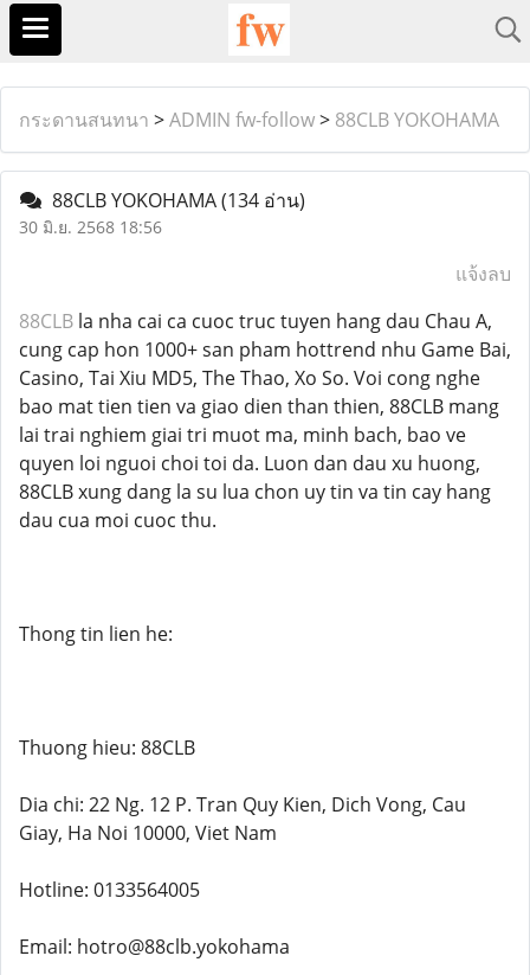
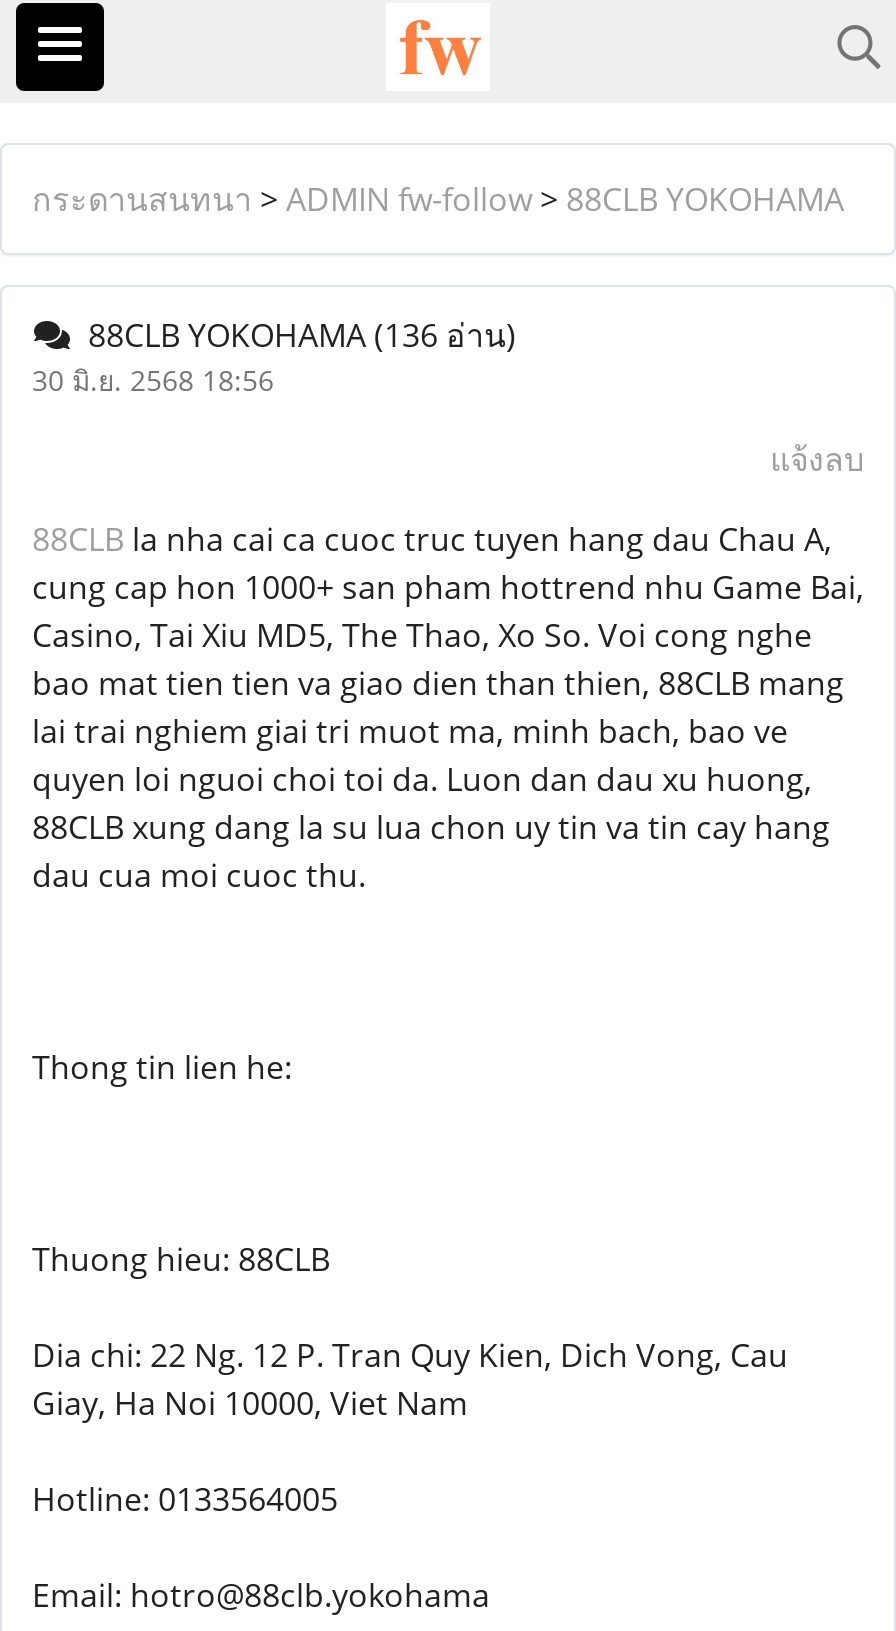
- 88CLB YOKOHAMA (134 อ่าน)
+ 88CLB YOKOHAMA (136 อ่าน)
